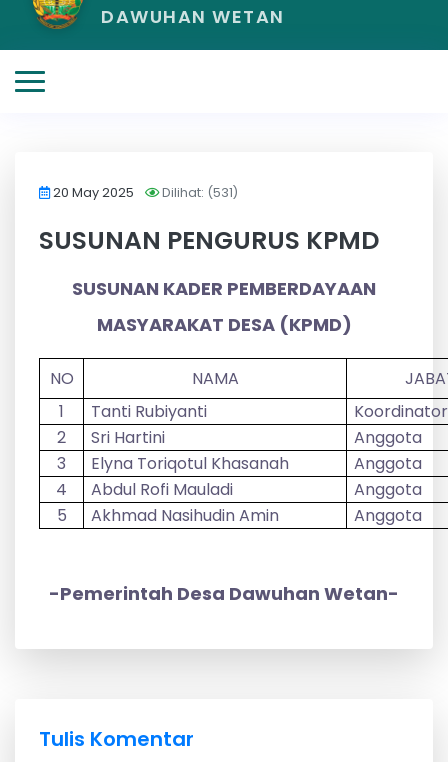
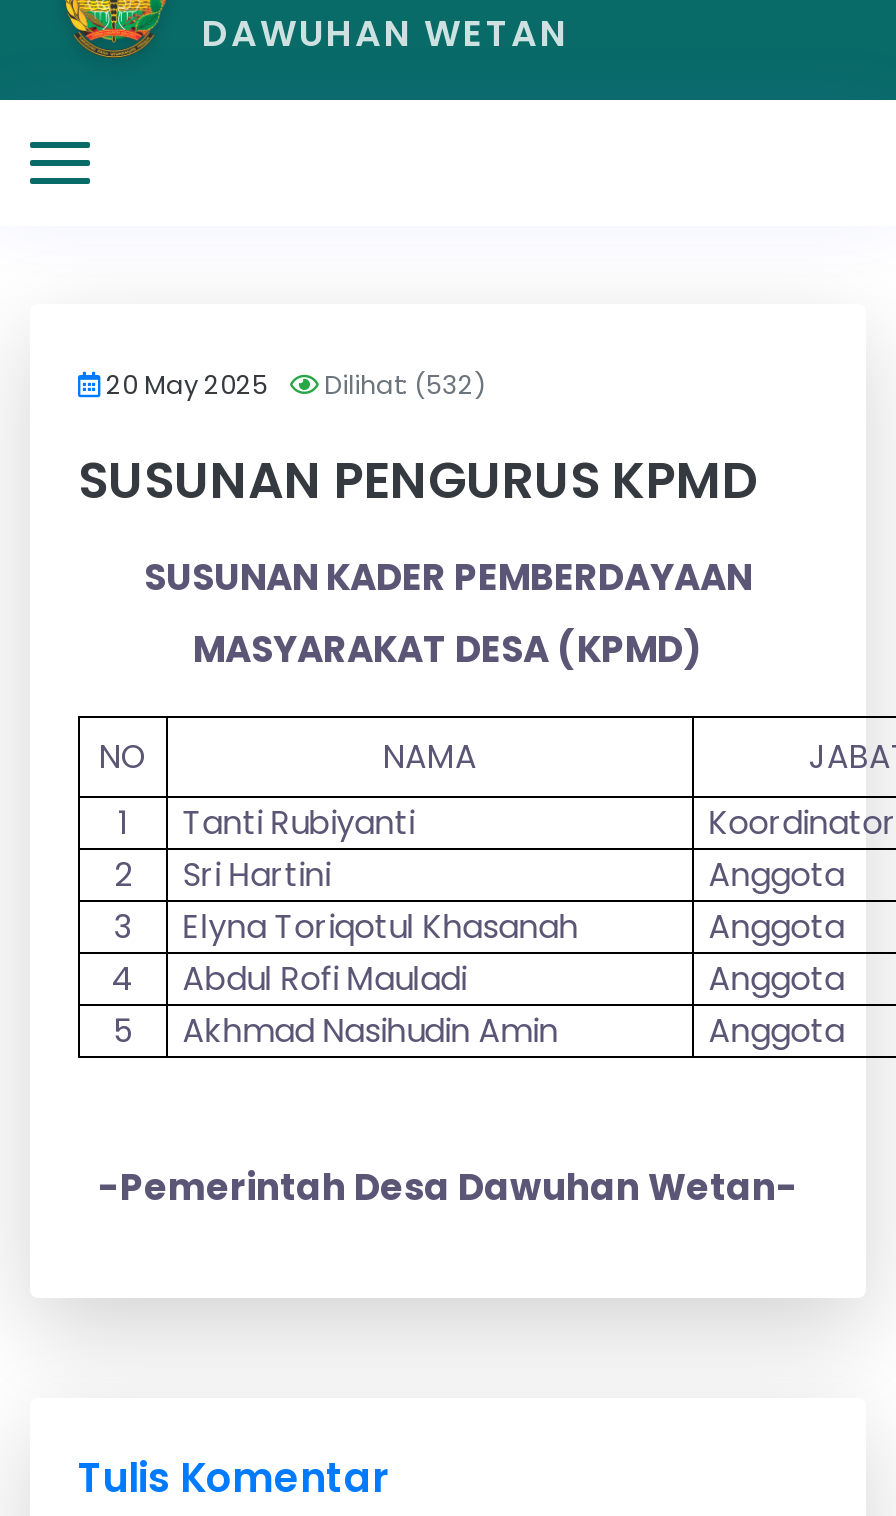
- 20 May 2025 Dilihat: (531)
+ 20 May 2025 Dilihat: (532)
